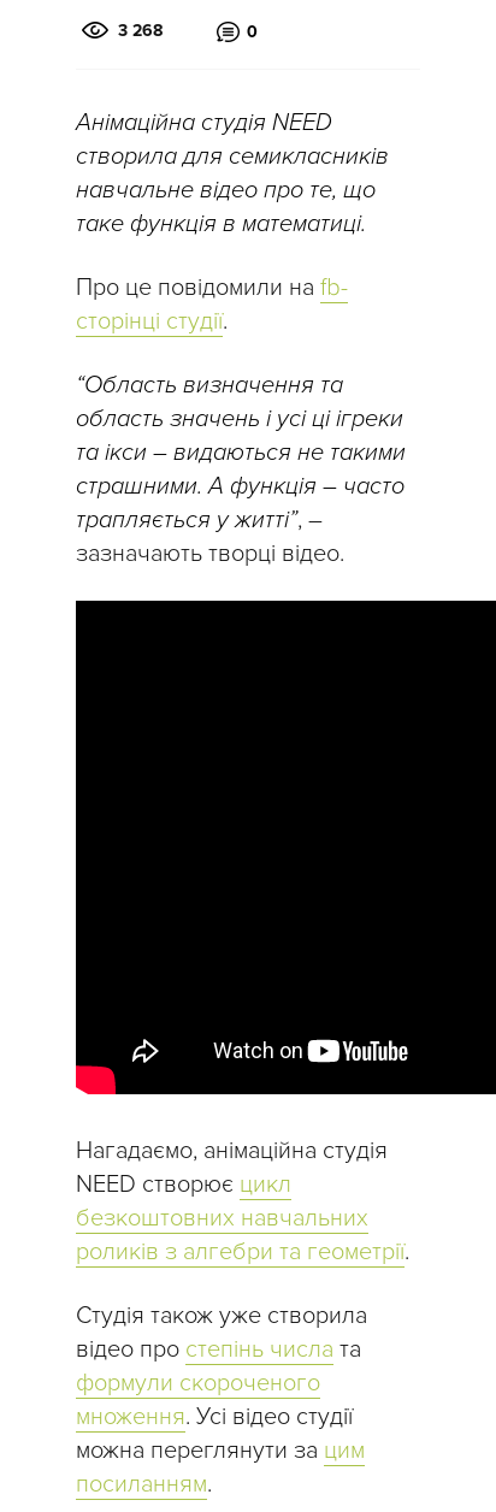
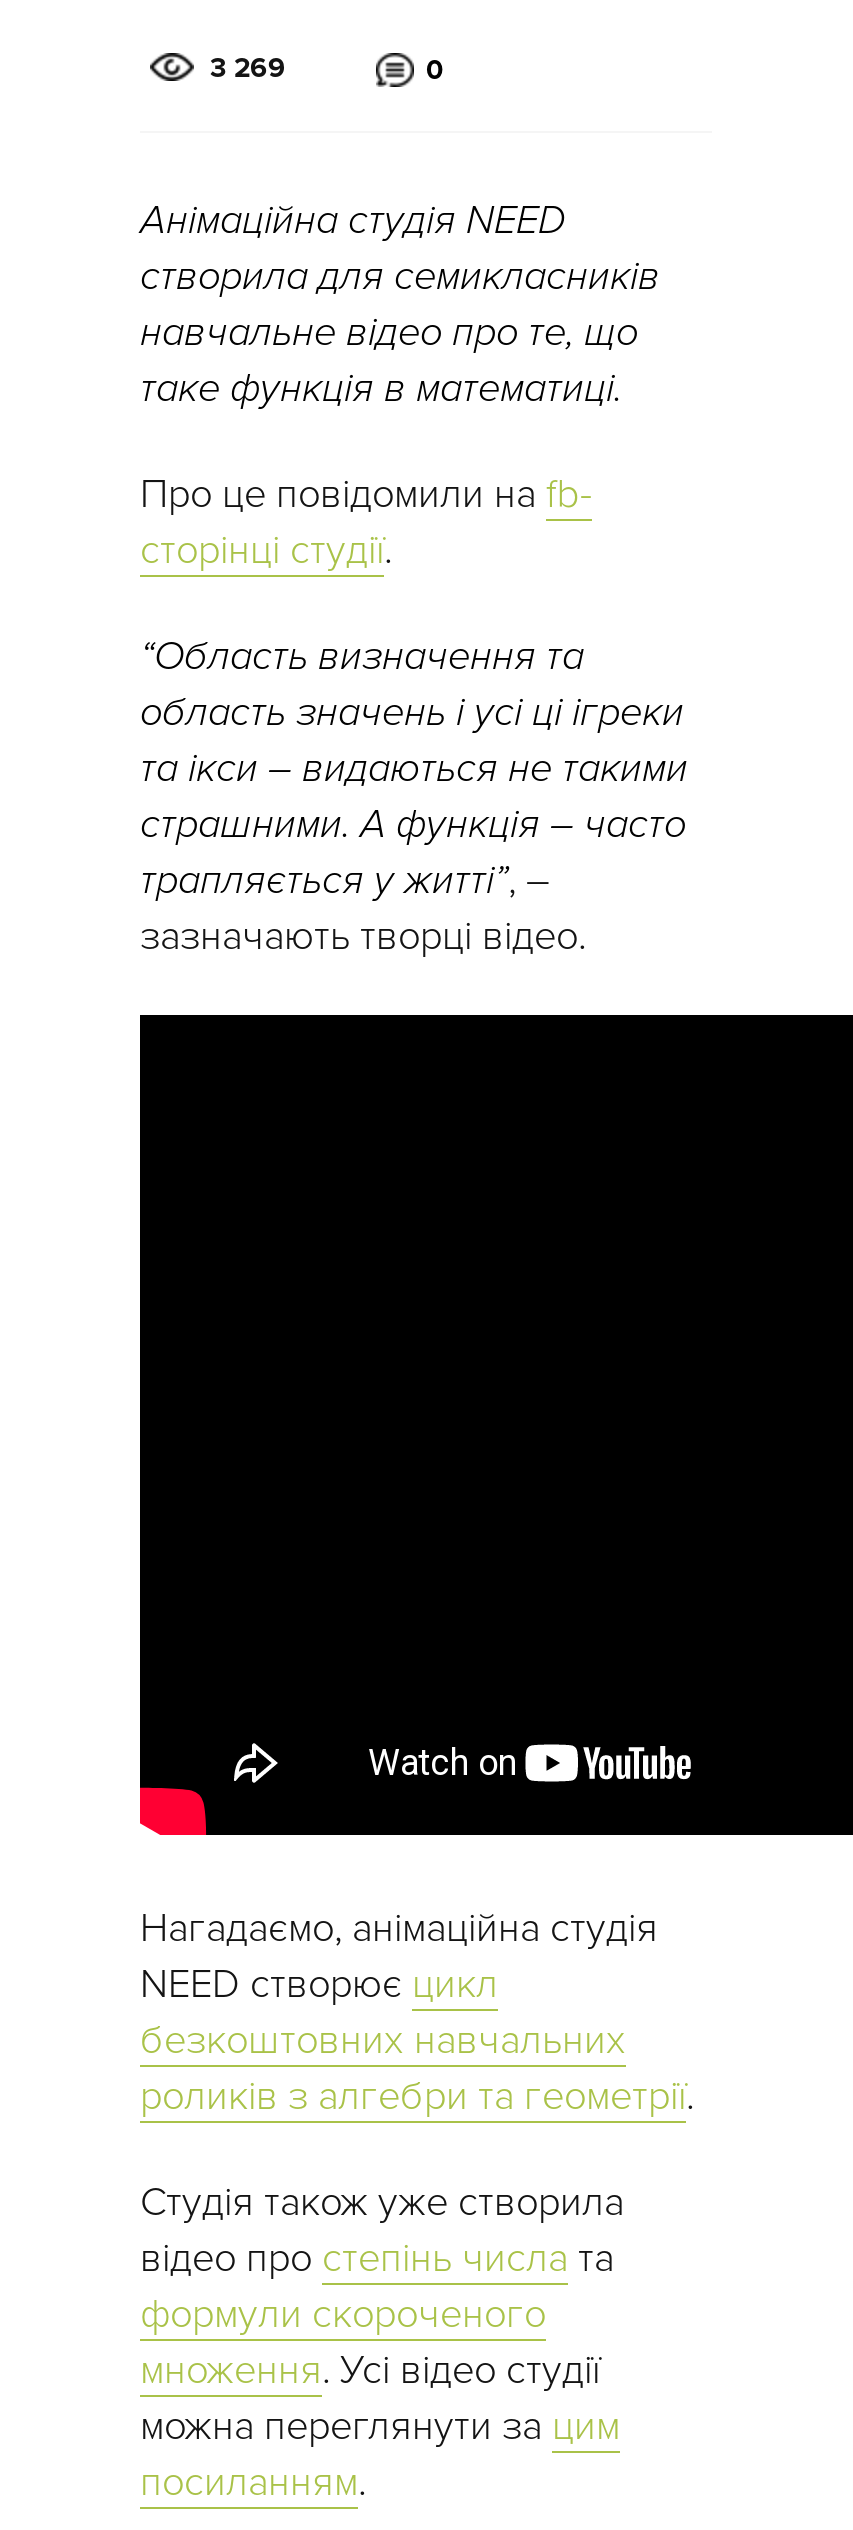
- 3 268
+ 3 269
